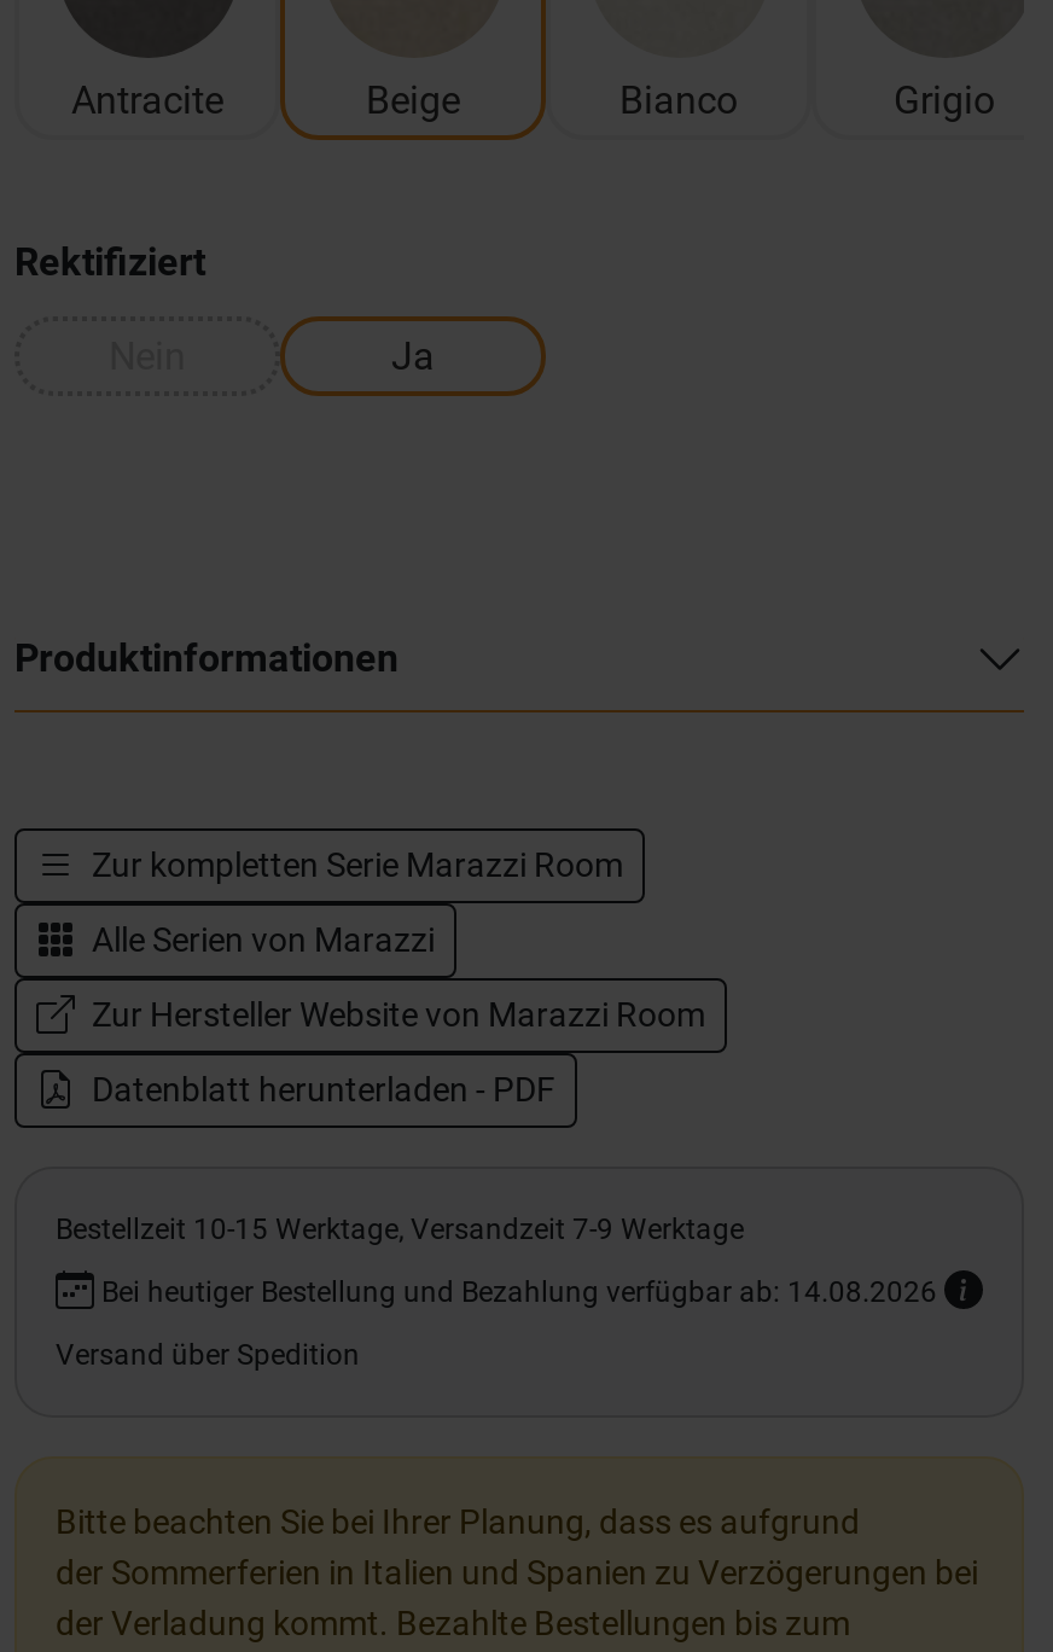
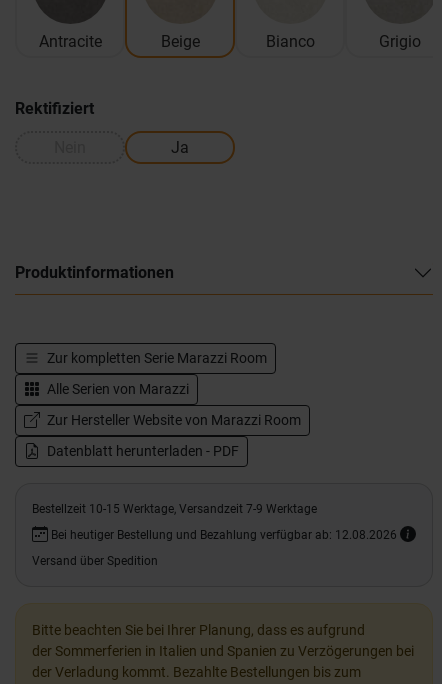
- Bei heutiger Bestellung und Bezahlung verfügbar ab: 14.08.2026
+ Bei heutiger Bestellung und Bezahlung verfügbar ab: 12.08.2026
